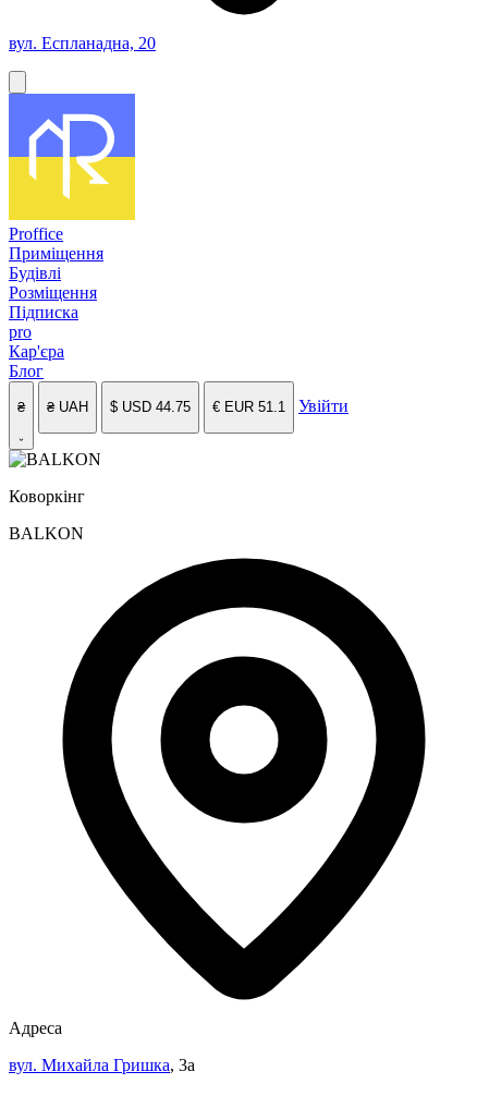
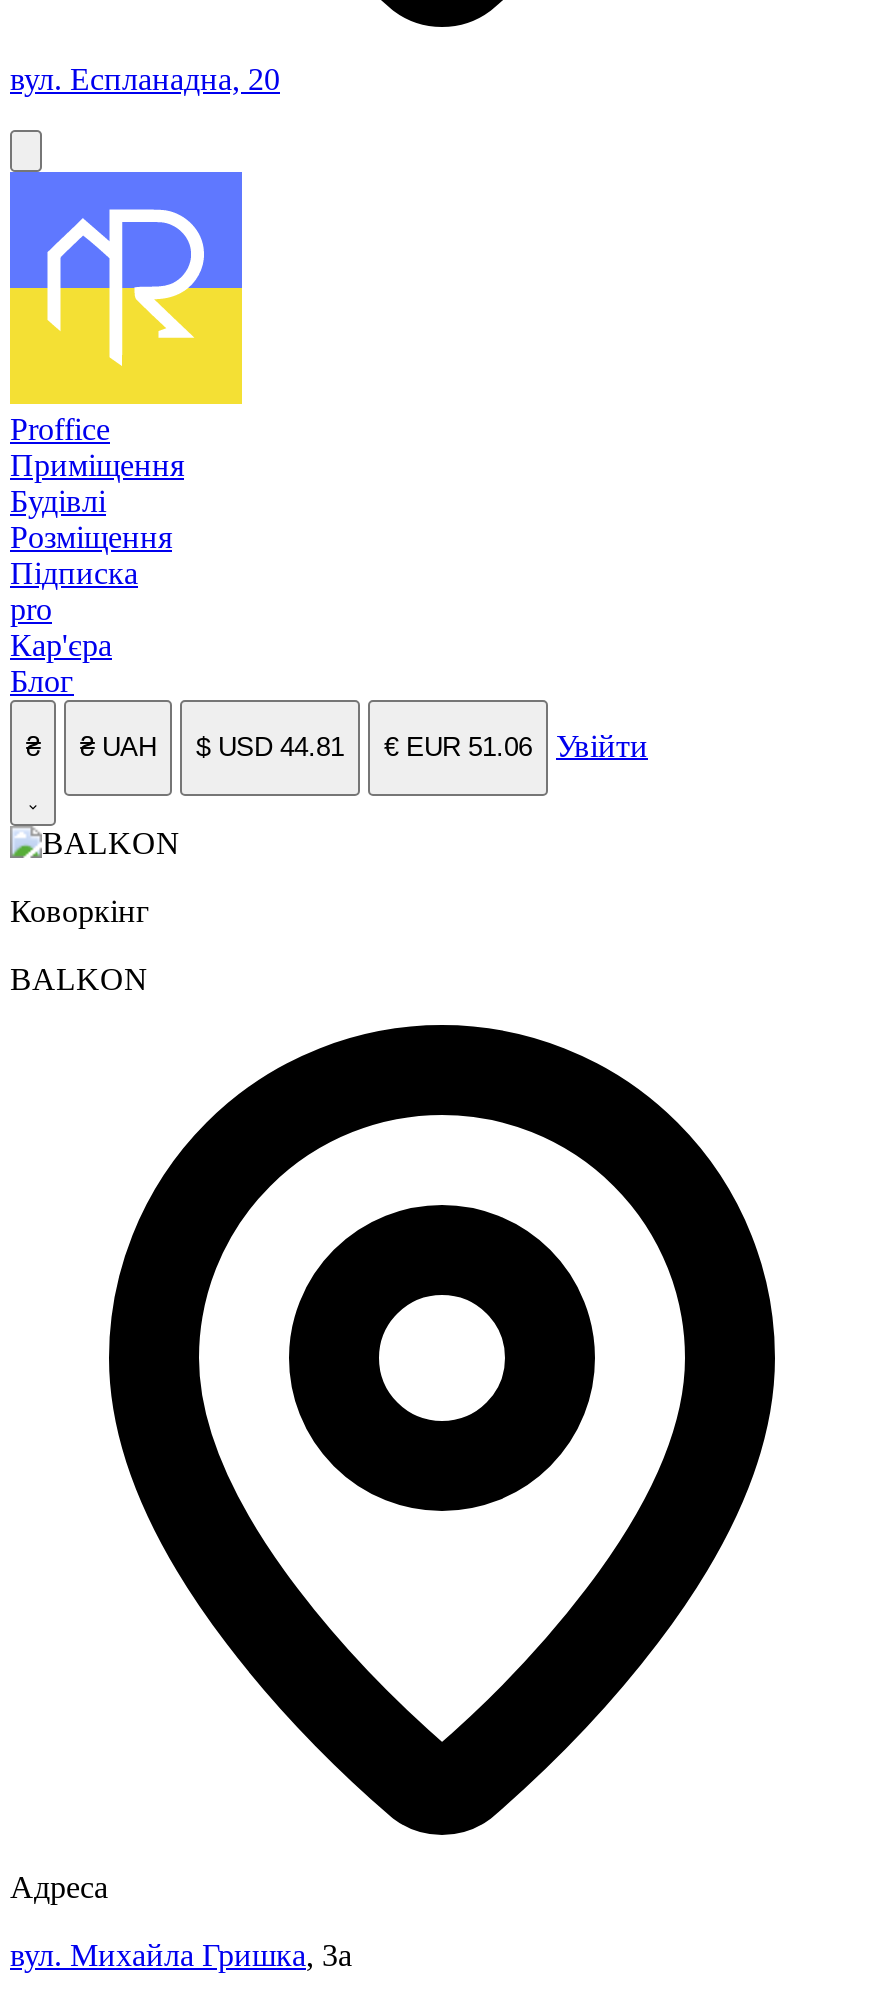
- $USD 44.75
+ $USD 44.81

- €EUR 51.1
+ €EUR 51.06
